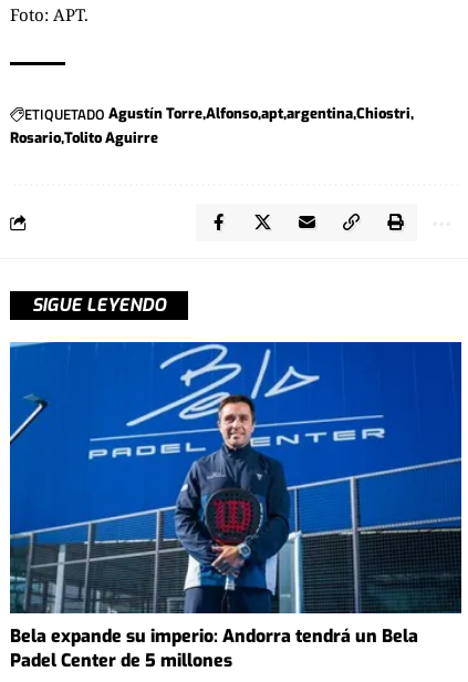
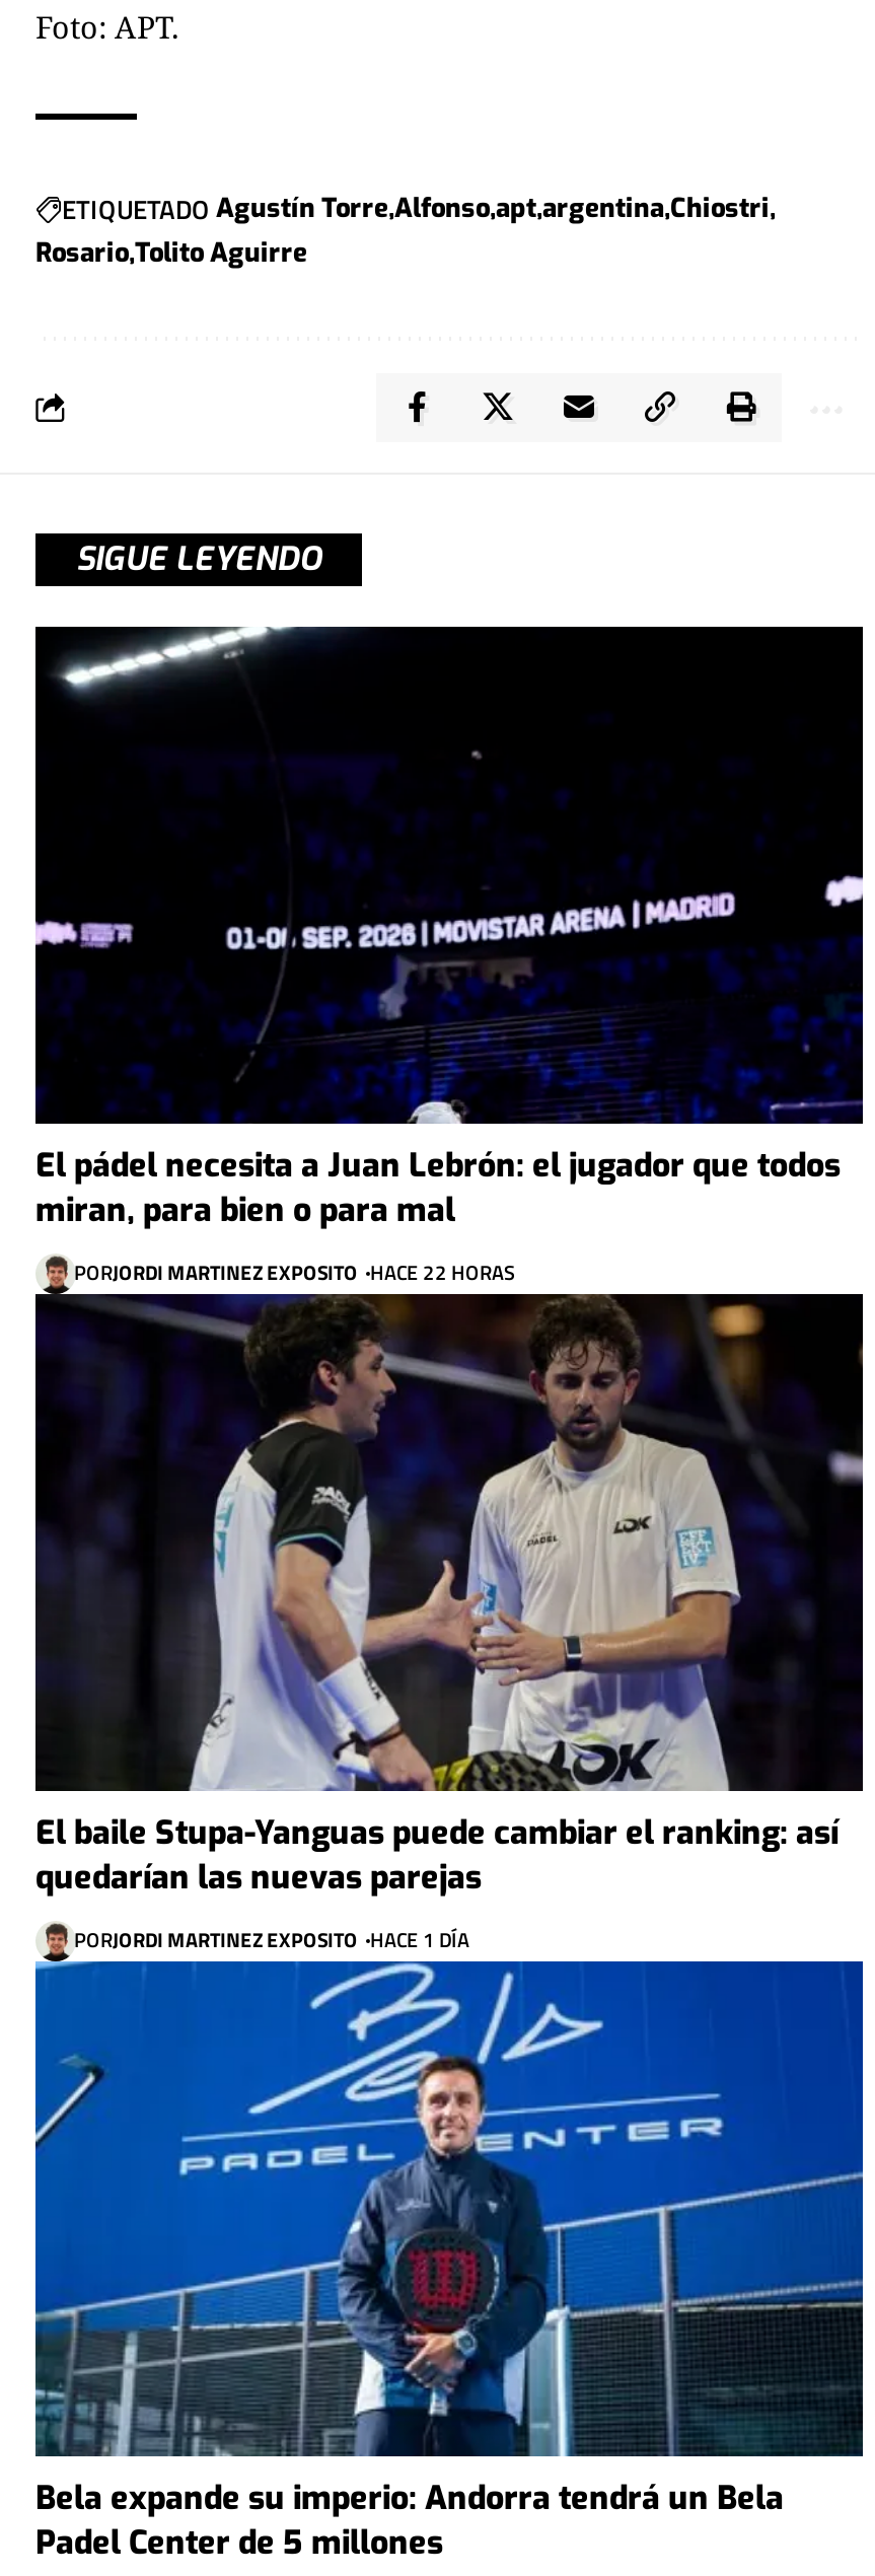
+ [image]
+ El pádel necesita a Juan Lebrón: el jugador que todos
+ miran, para bien o para mal
+ PORJORDI MARTINEZ EXPOSITO HACE 22 HORAS

+ [image]
+ El baile Stupa-Yanguas puede cambiar el ranking: así
+ quedarían las nuevas parejas
+ PORJORDI MARTINEZ EXPOSITO HACE 1 DÍA
